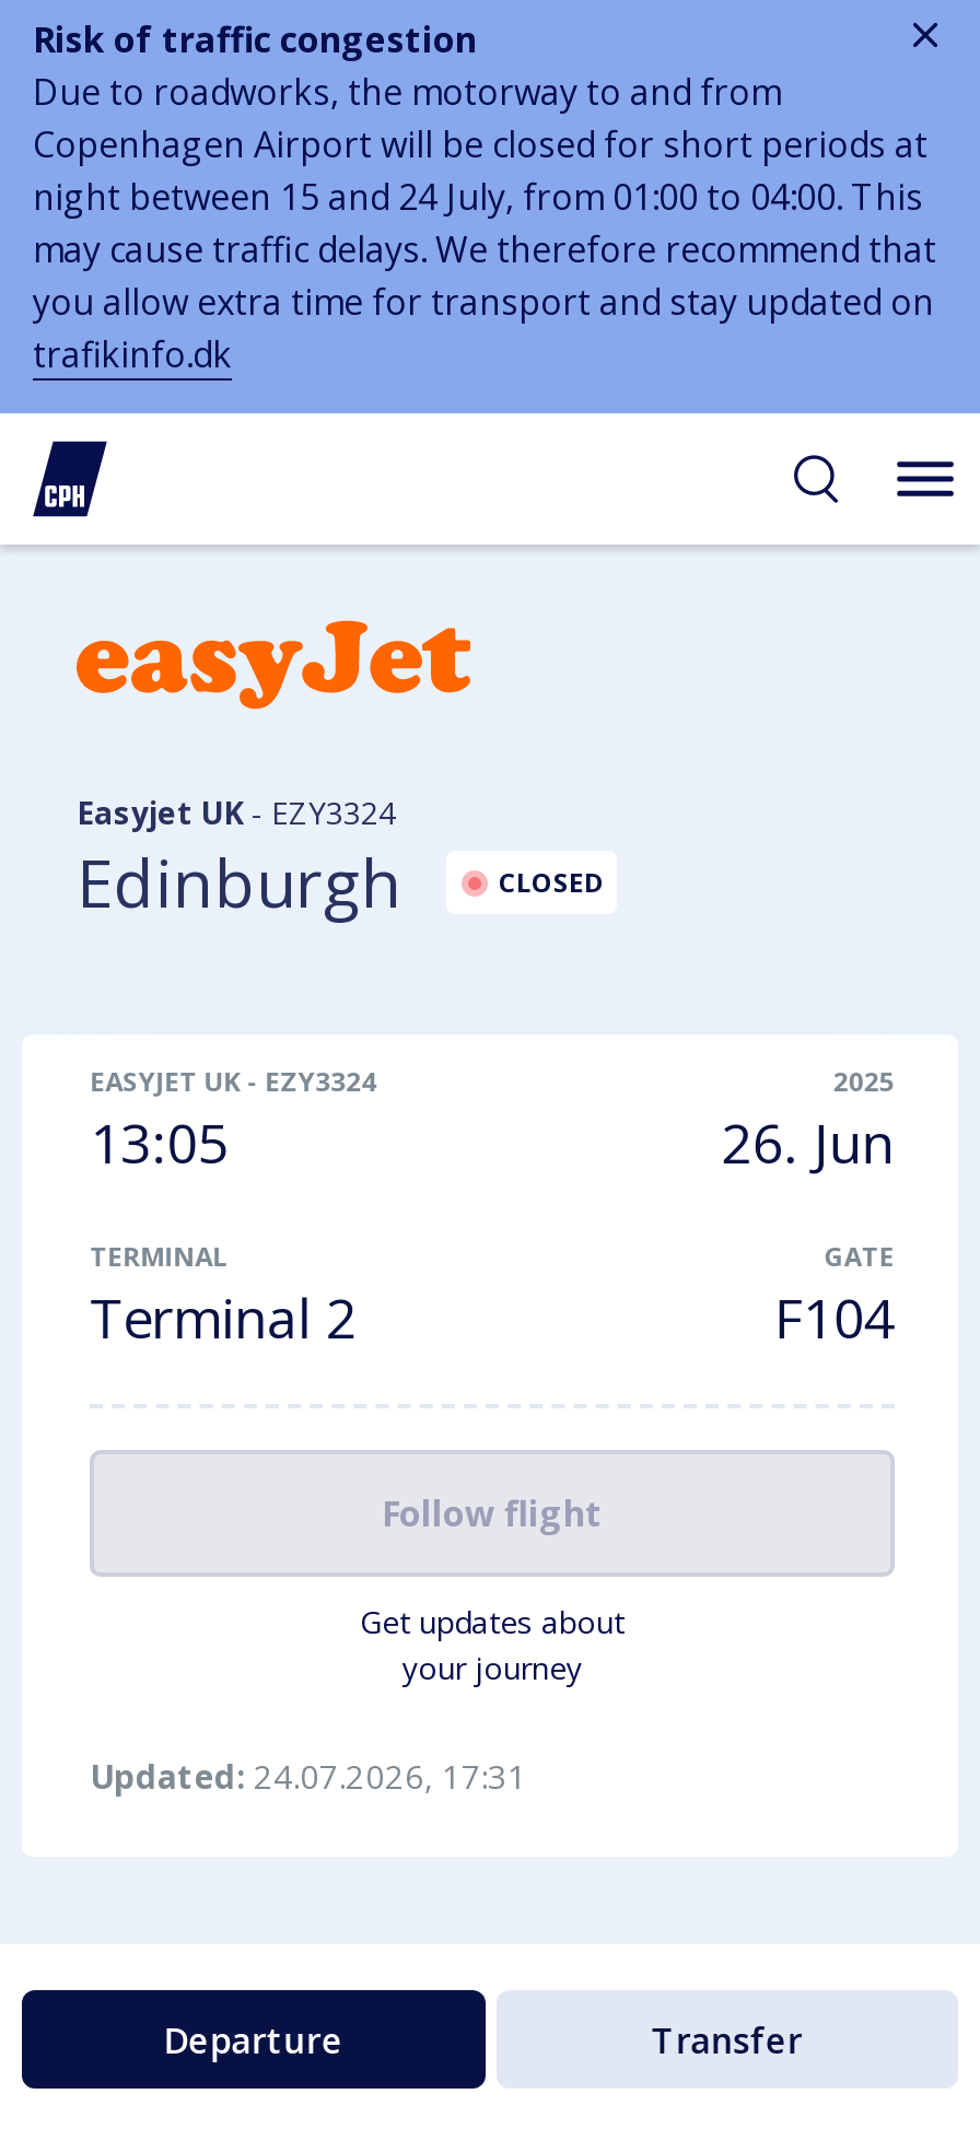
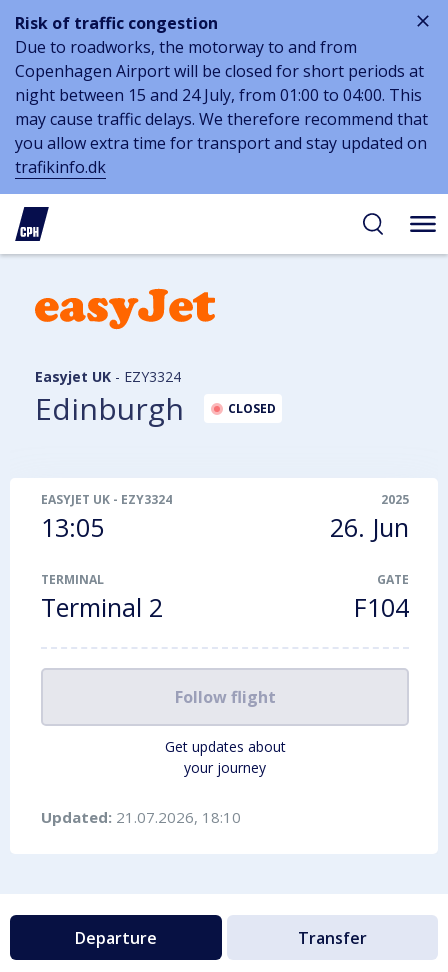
- Updated: 24.07.2026, 17:31
+ Updated: 21.07.2026, 18:10
